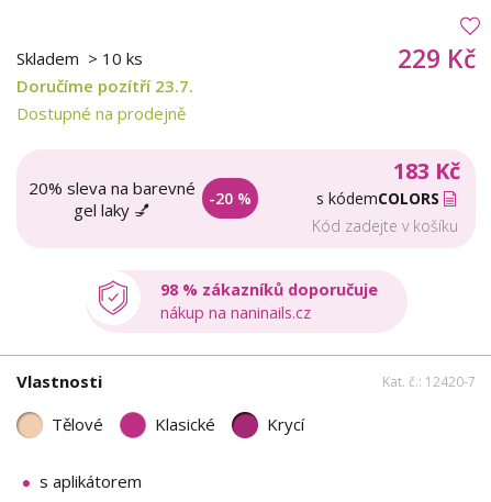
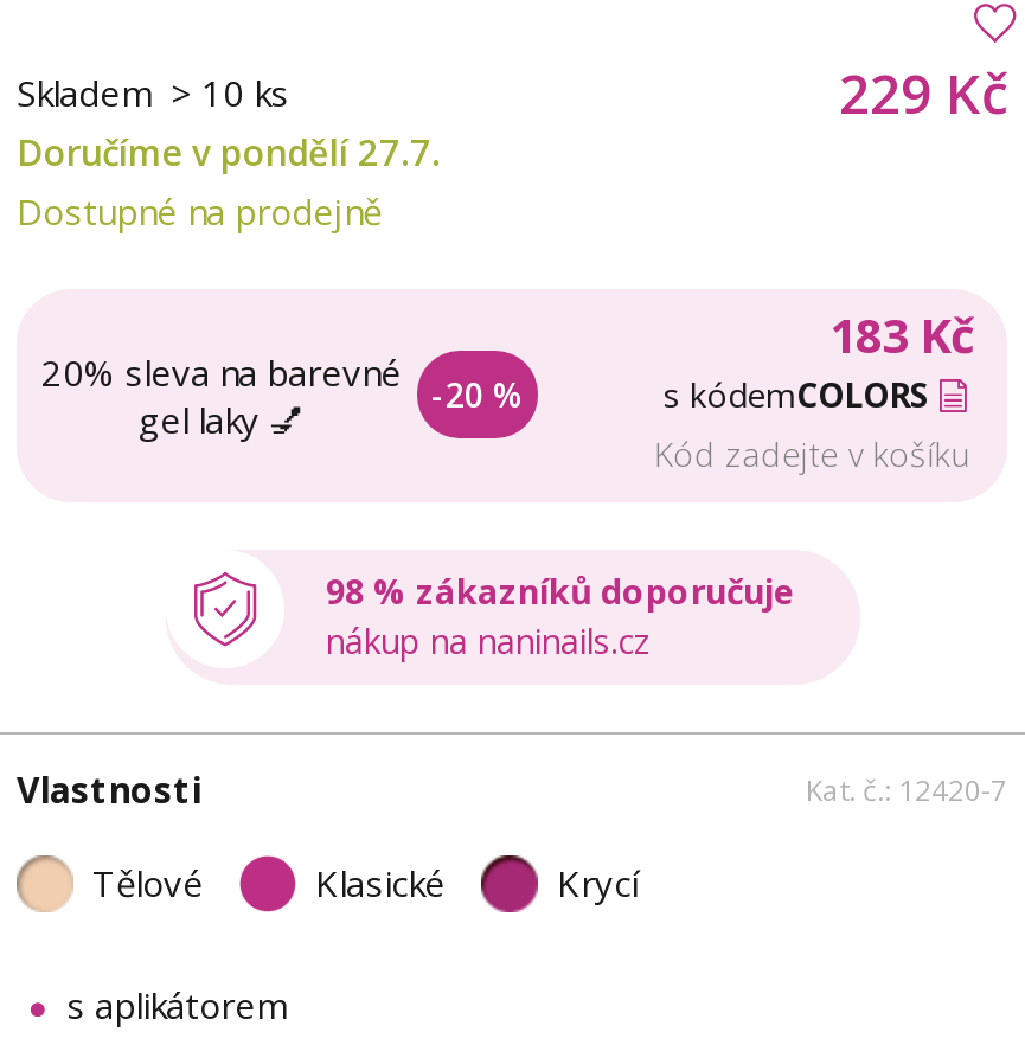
- Doručíme pozítří 23.7.
+ Doručíme v pondělí 27.7.
